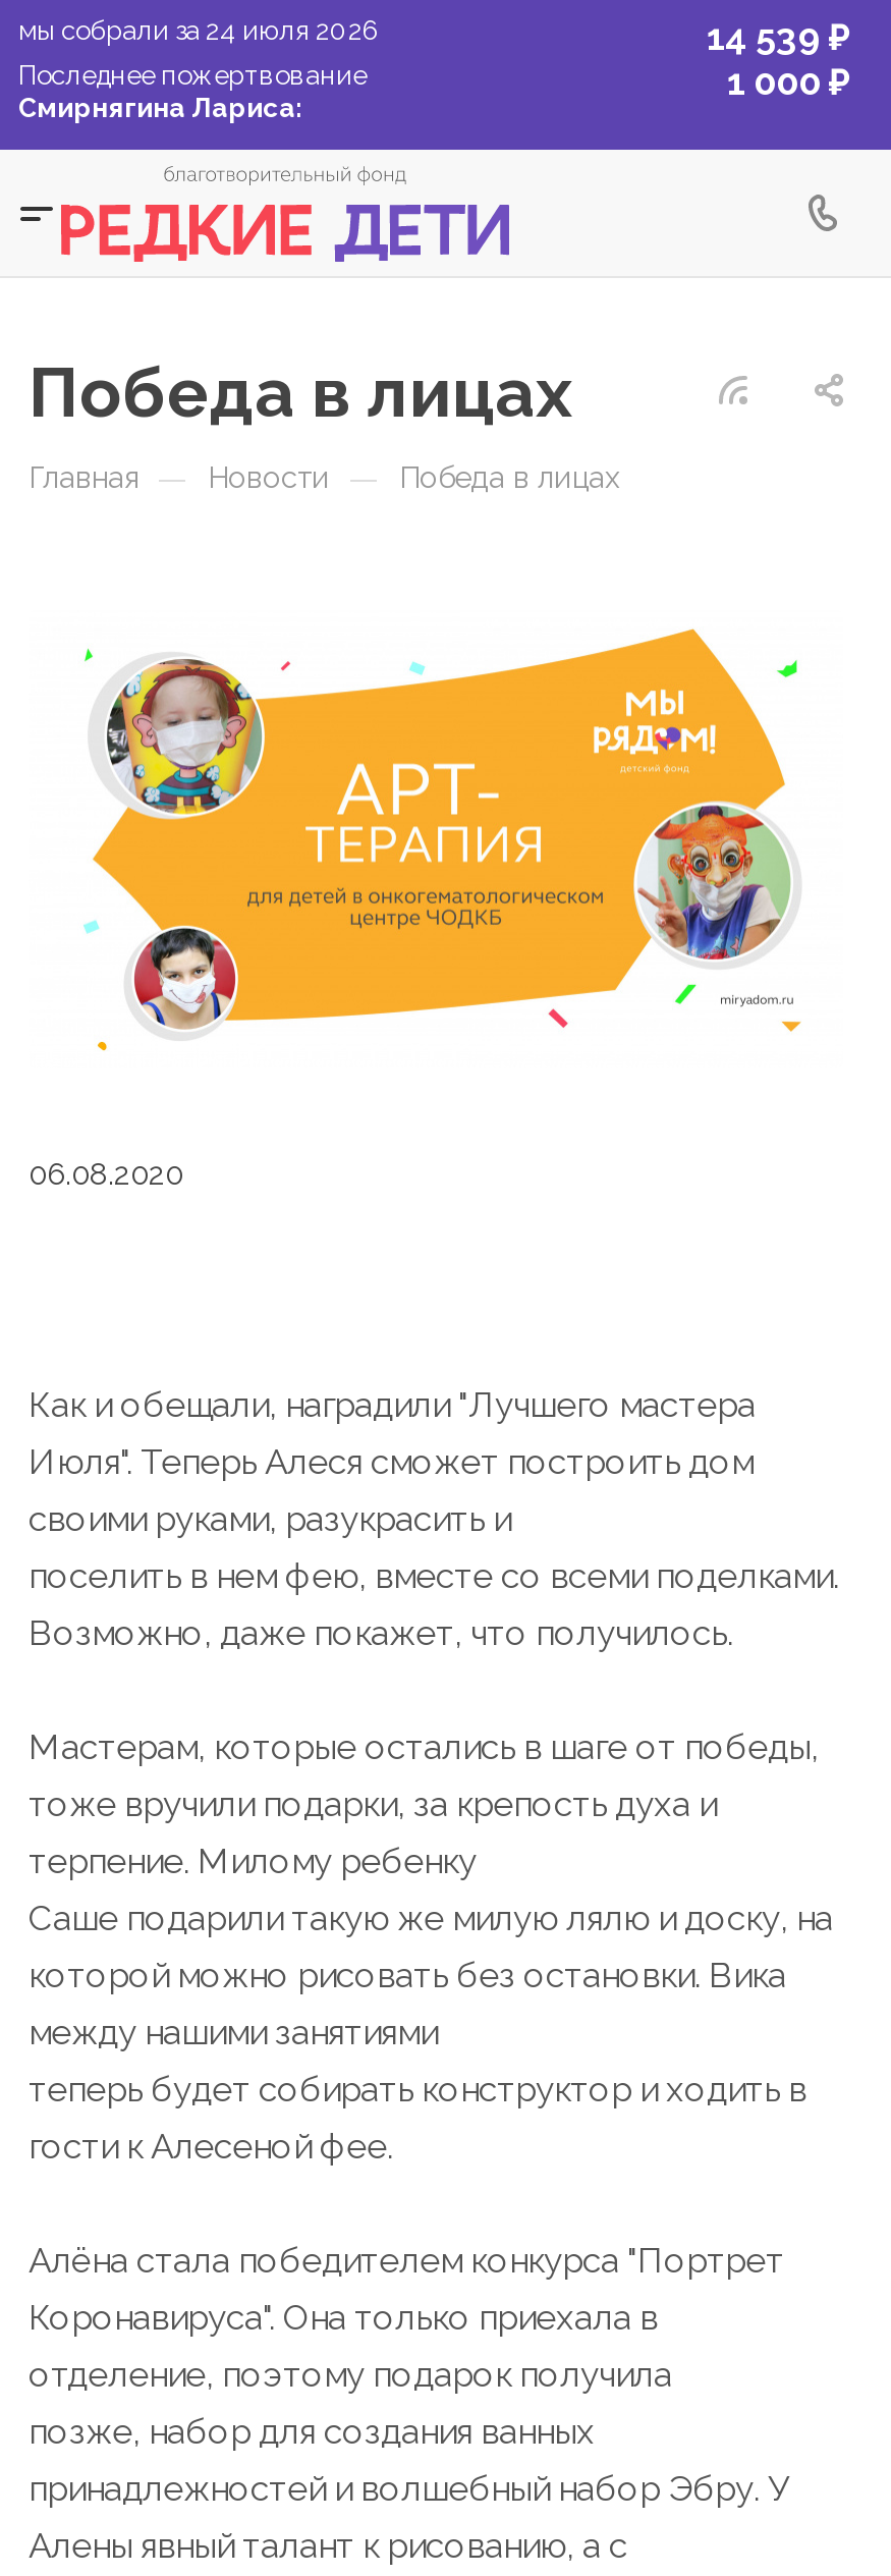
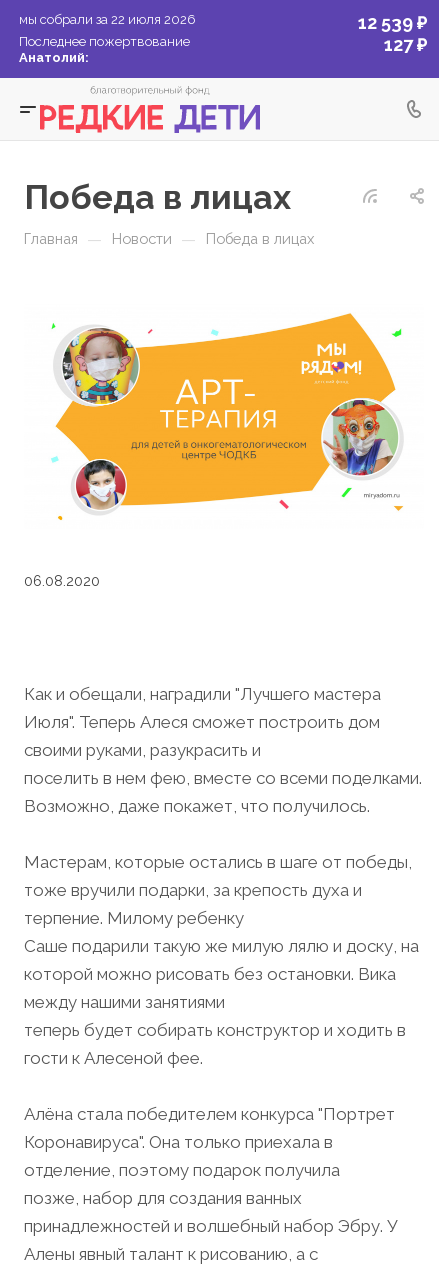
- мы собрали за 24 июля 2026
+ мы собрали за 22 июля 2026

- 14 539 ₽
+ 12 539 ₽

- 1 000 ₽
+ 127 ₽

- Смирнягина Лариса:
+ Анатолий:
